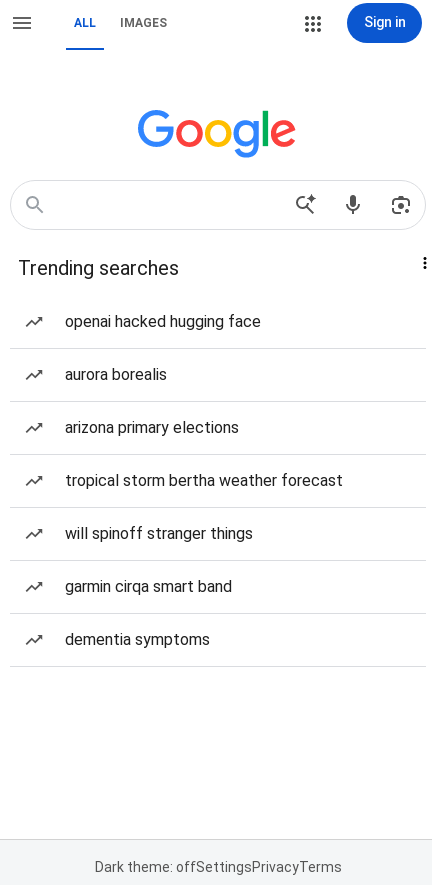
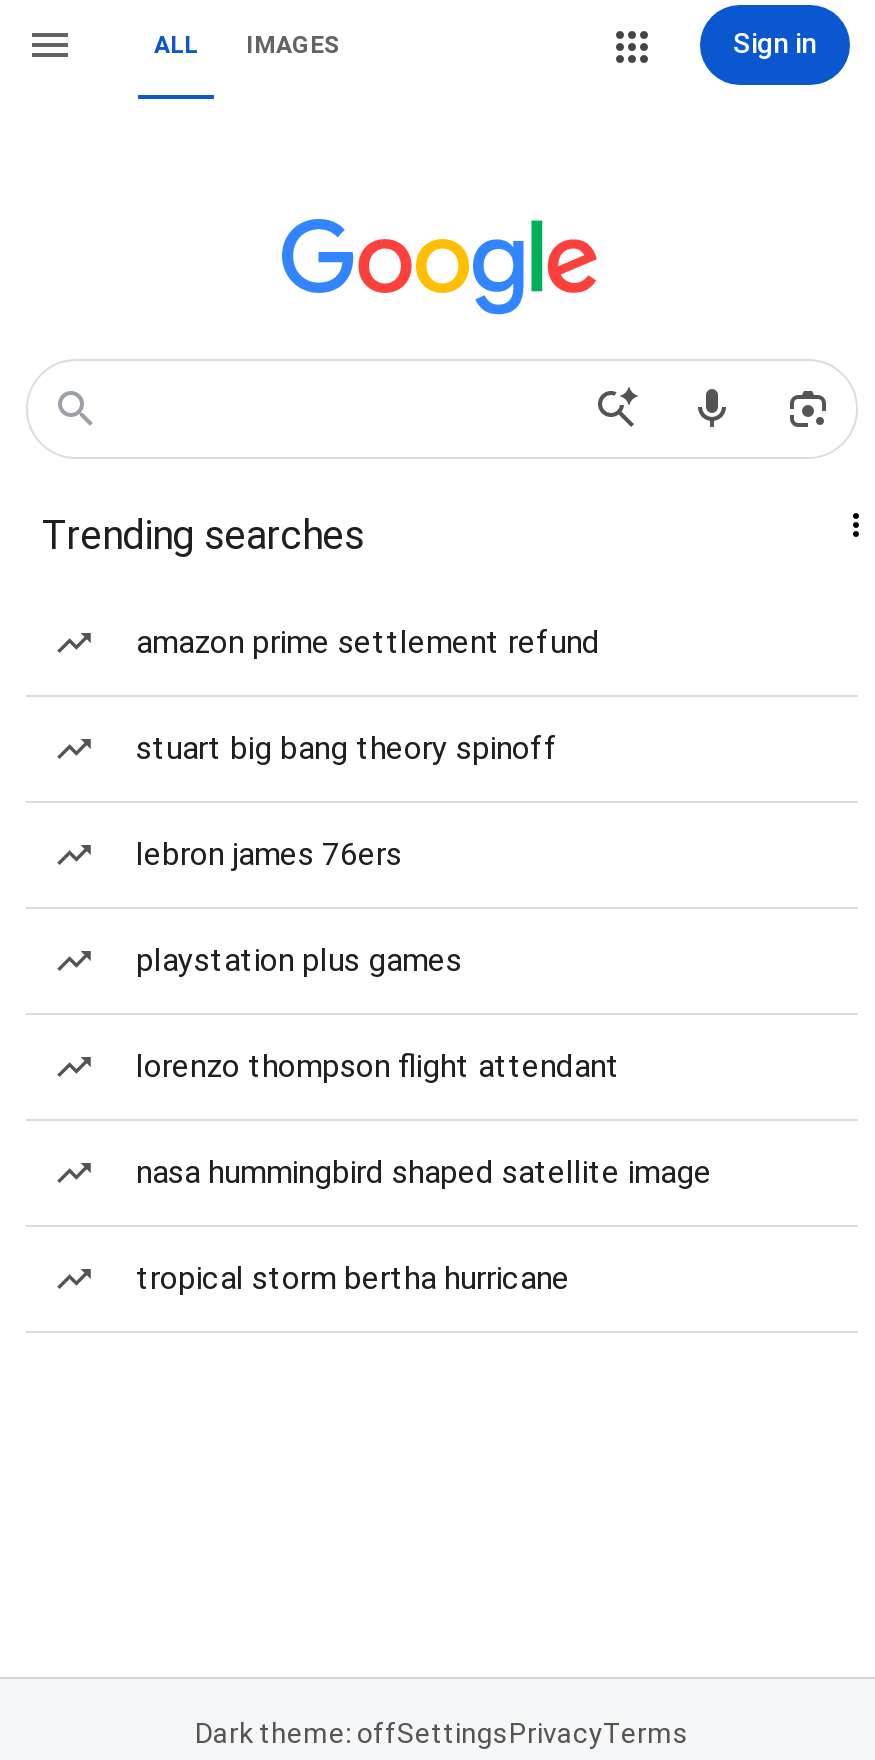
- openai hacked hugging face
+ amazon prime settlement refund

- aurora borealis
+ stuart big bang theory spinoff

- arizona primary elections
+ lebron james 76ers

- tropical storm bertha weather forecast
+ playstation plus games

- will spinoff stranger things
+ lorenzo thompson flight attendant

- garmin cirqa smart band
+ nasa hummingbird shaped satellite image

- dementia symptoms
+ tropical storm bertha hurricane
